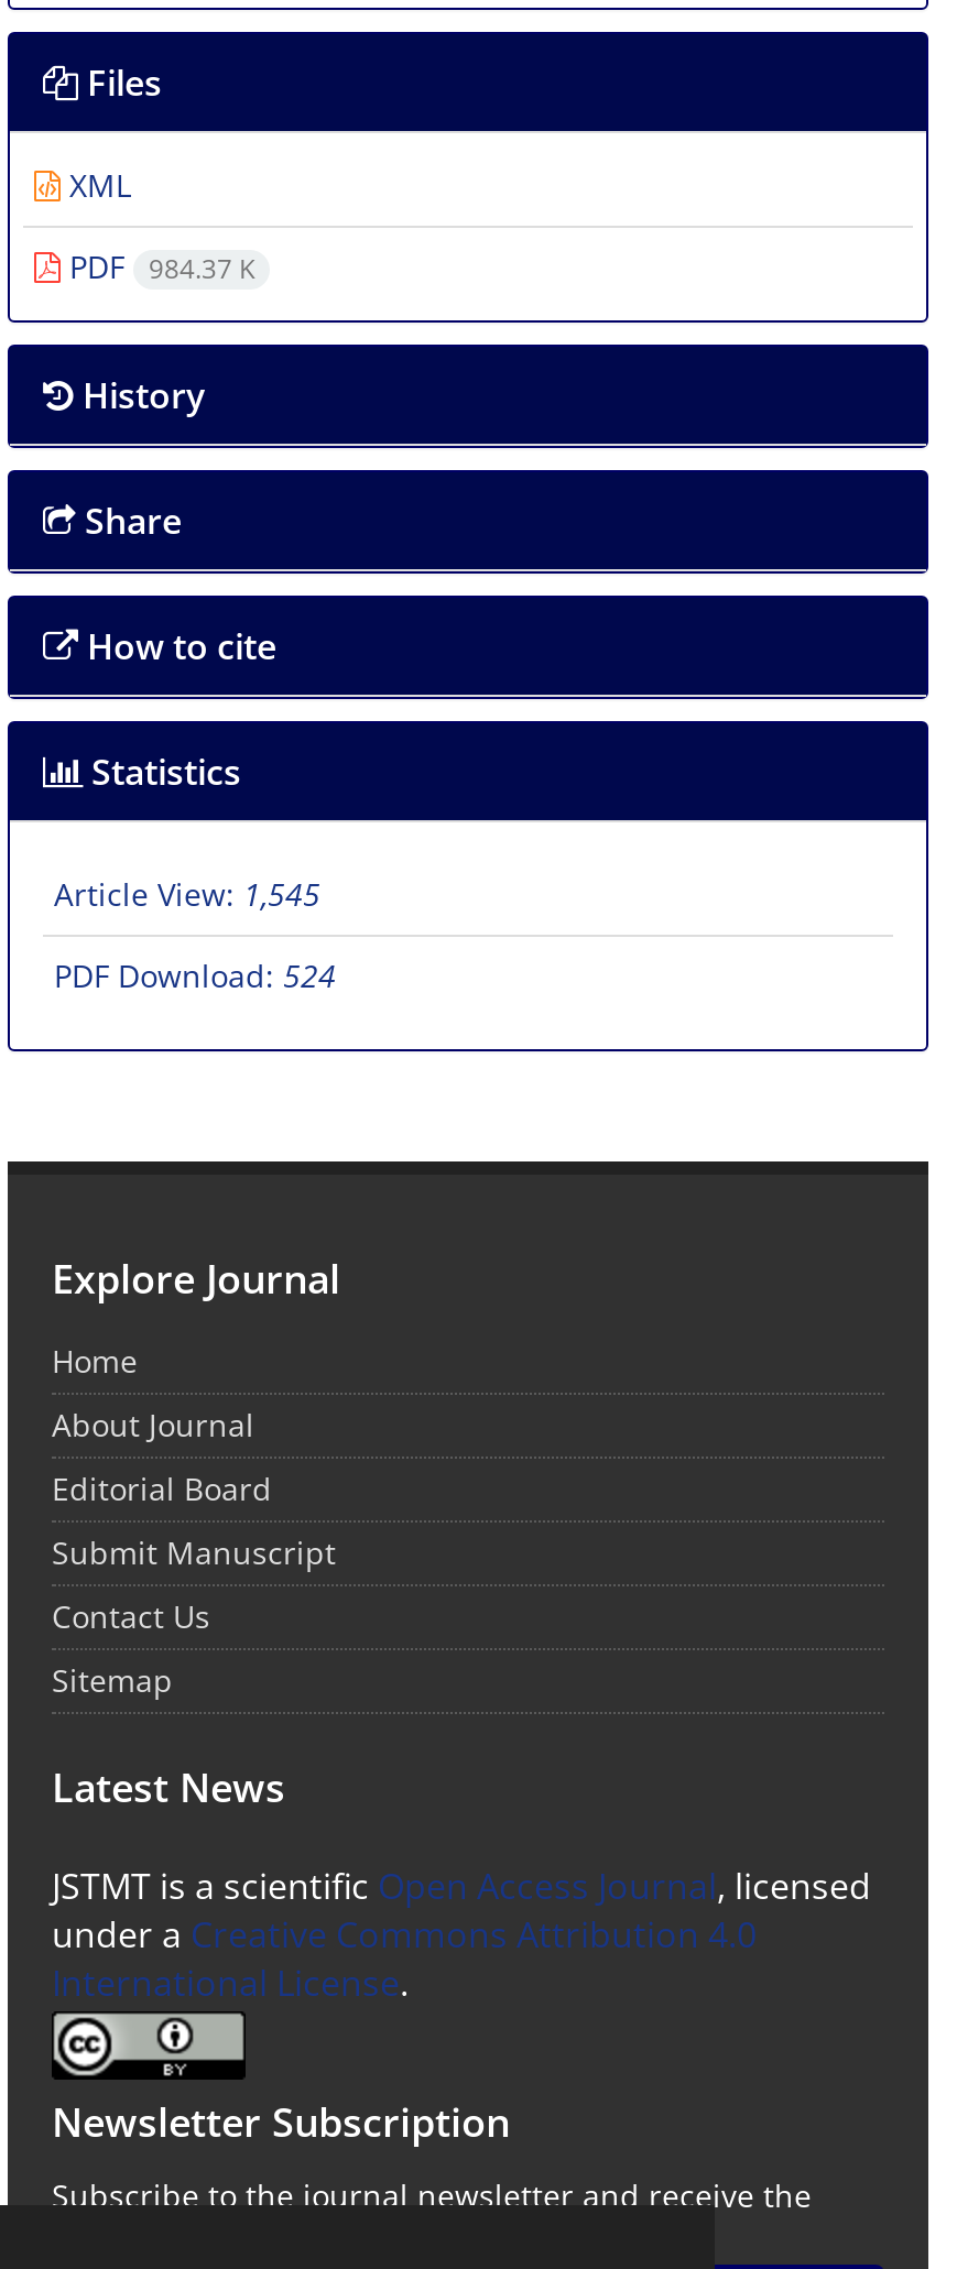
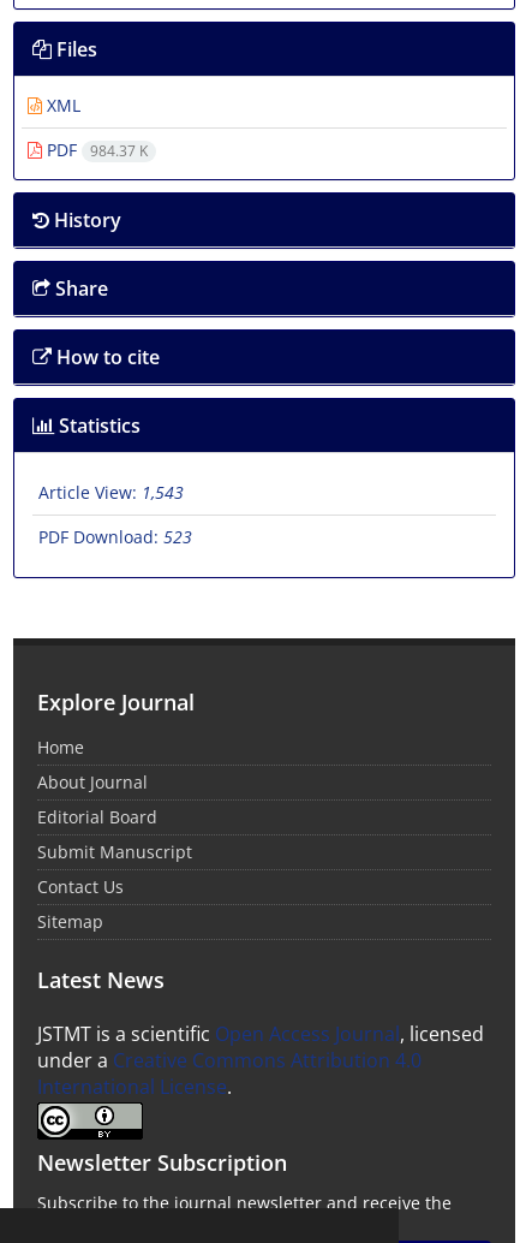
- Article View: 1,545
+ Article View: 1,543

- PDF Download: 524
+ PDF Download: 523
